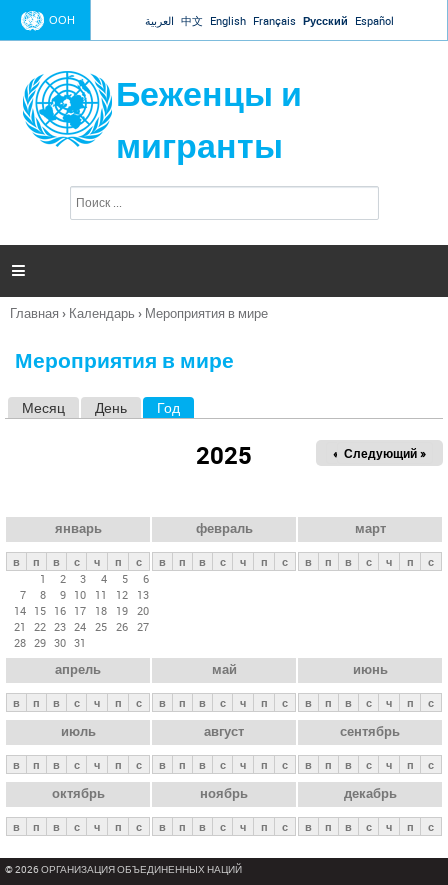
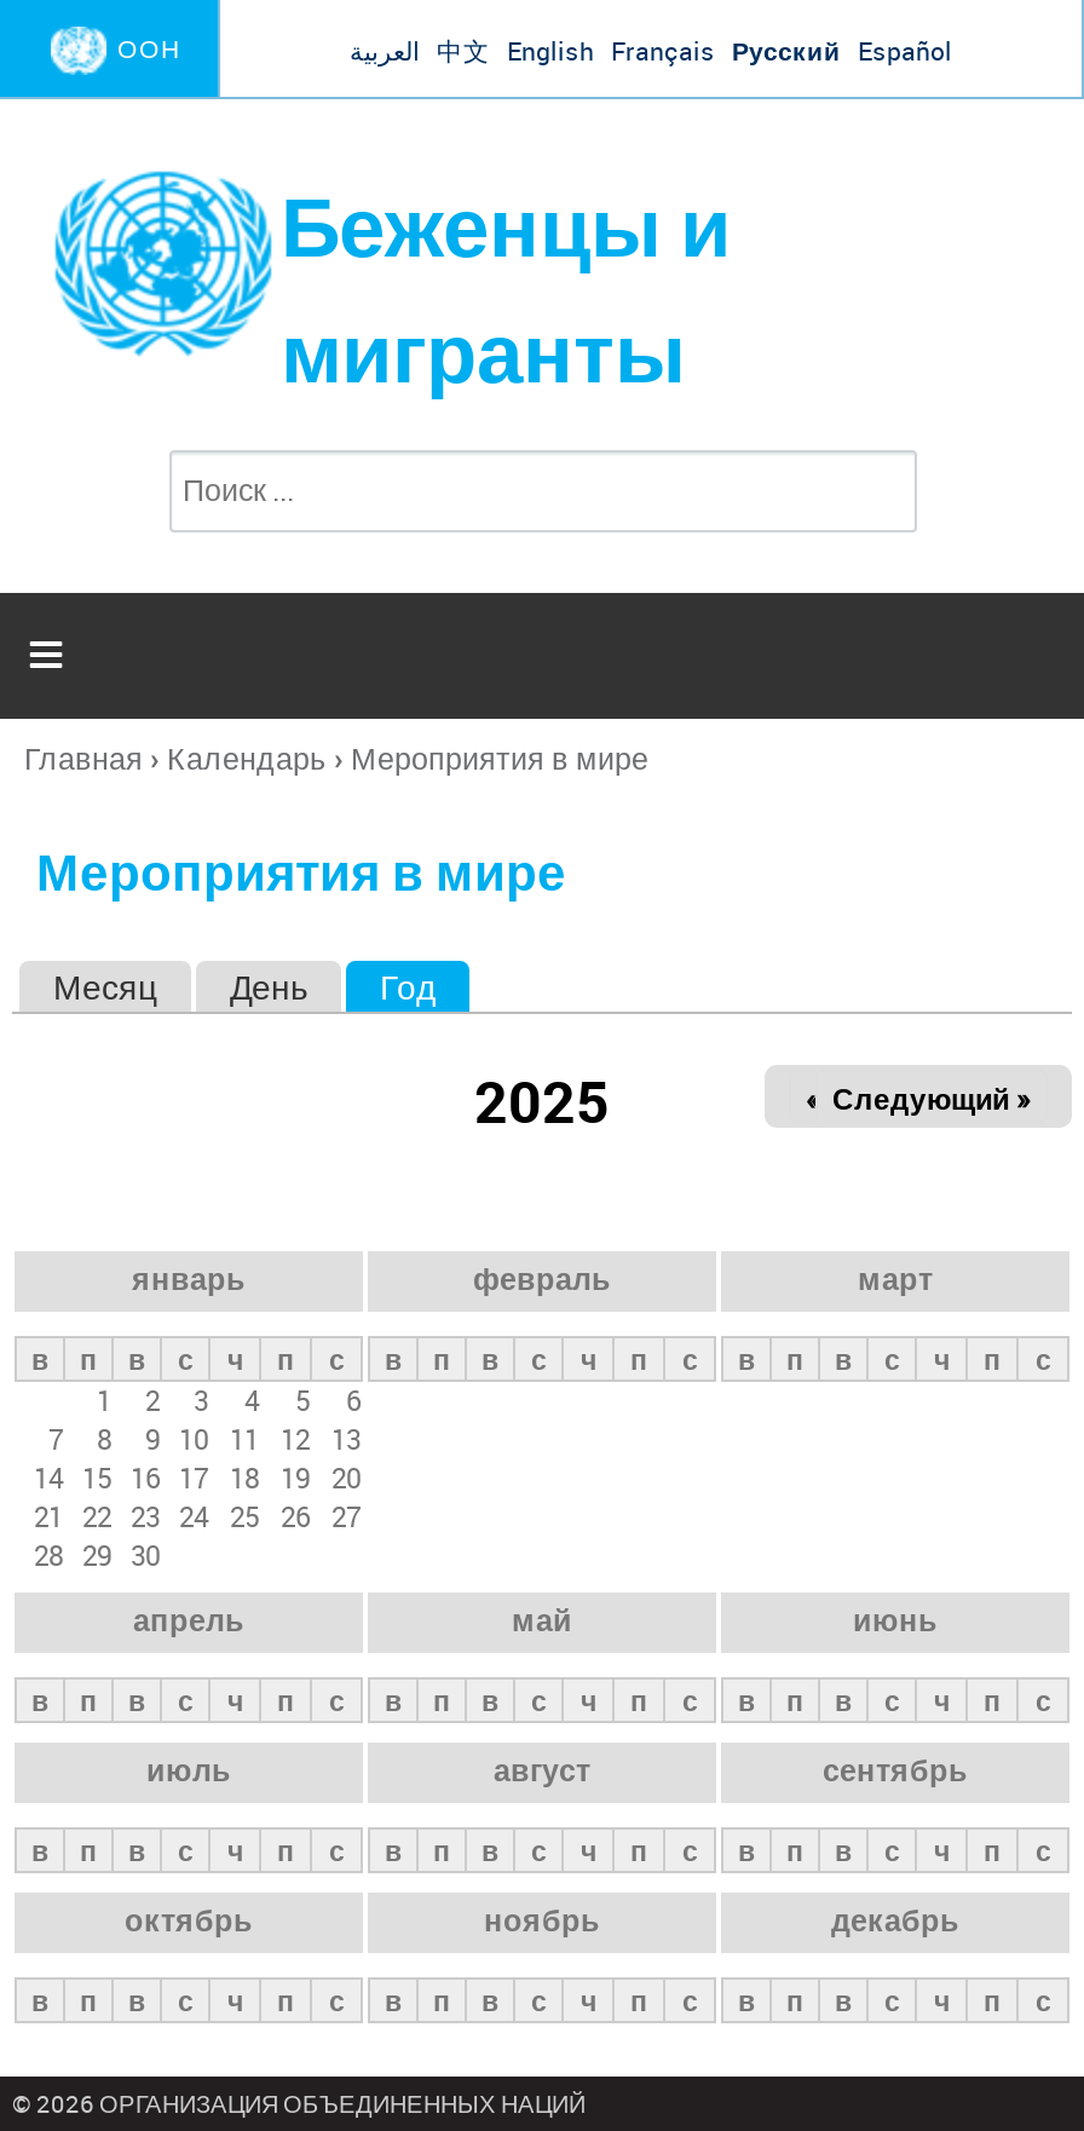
- 28 29 30 31
+ 28 29 30
